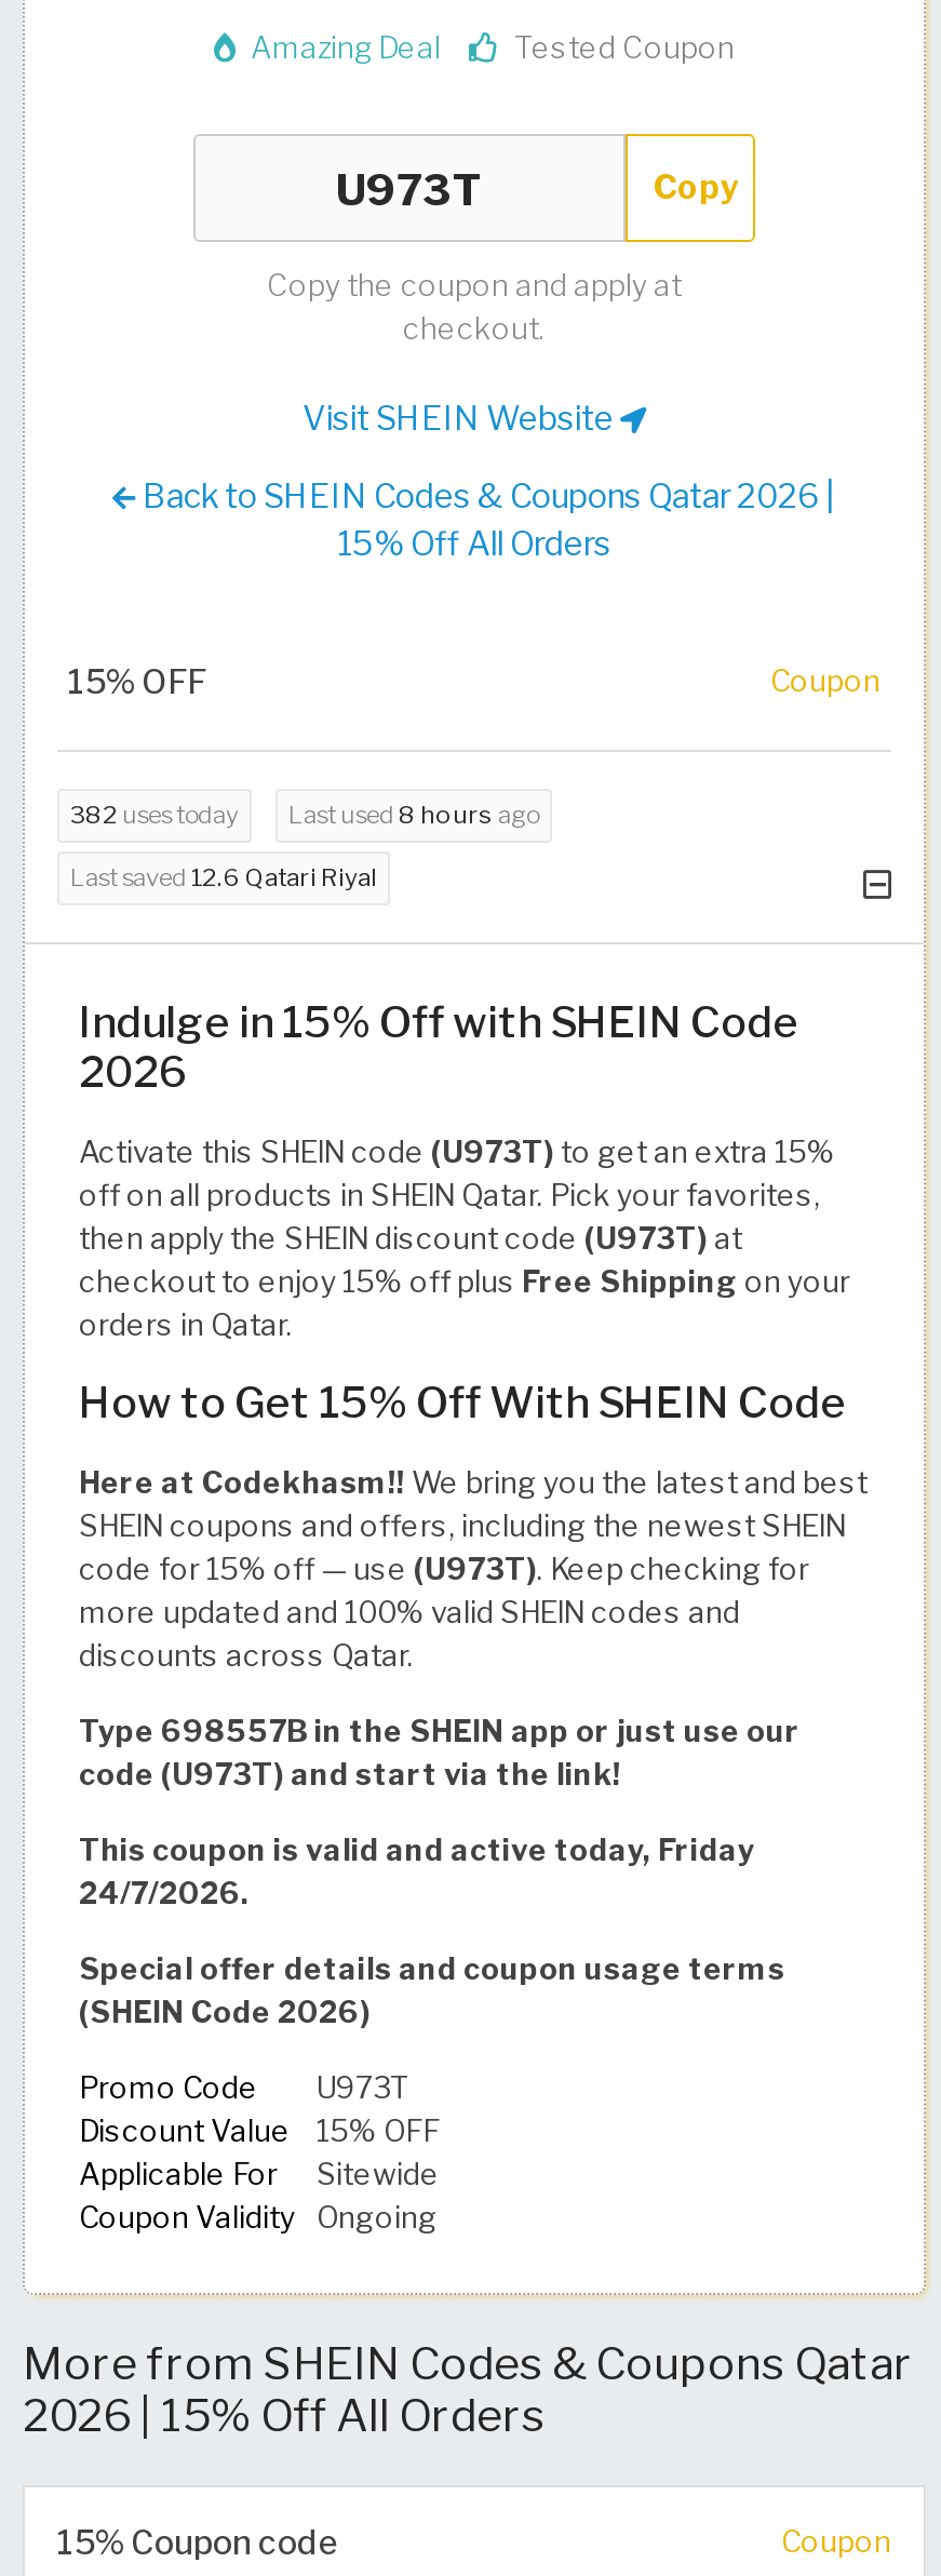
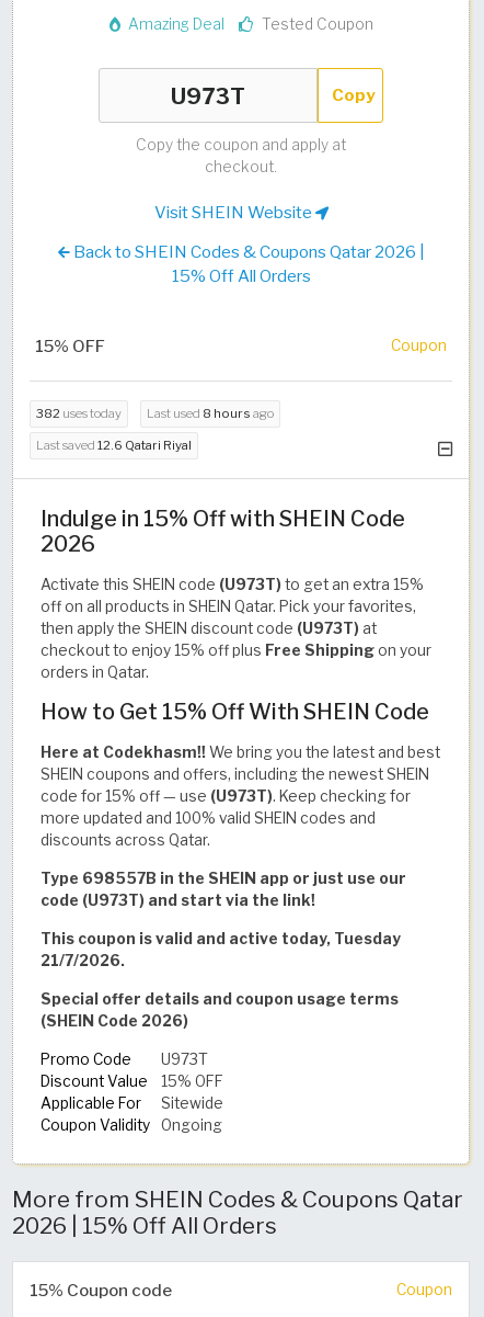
- This coupon is valid and active today, Friday
+ This coupon is valid and active today, Tuesday

- 24/7/2026.
+ 21/7/2026.
